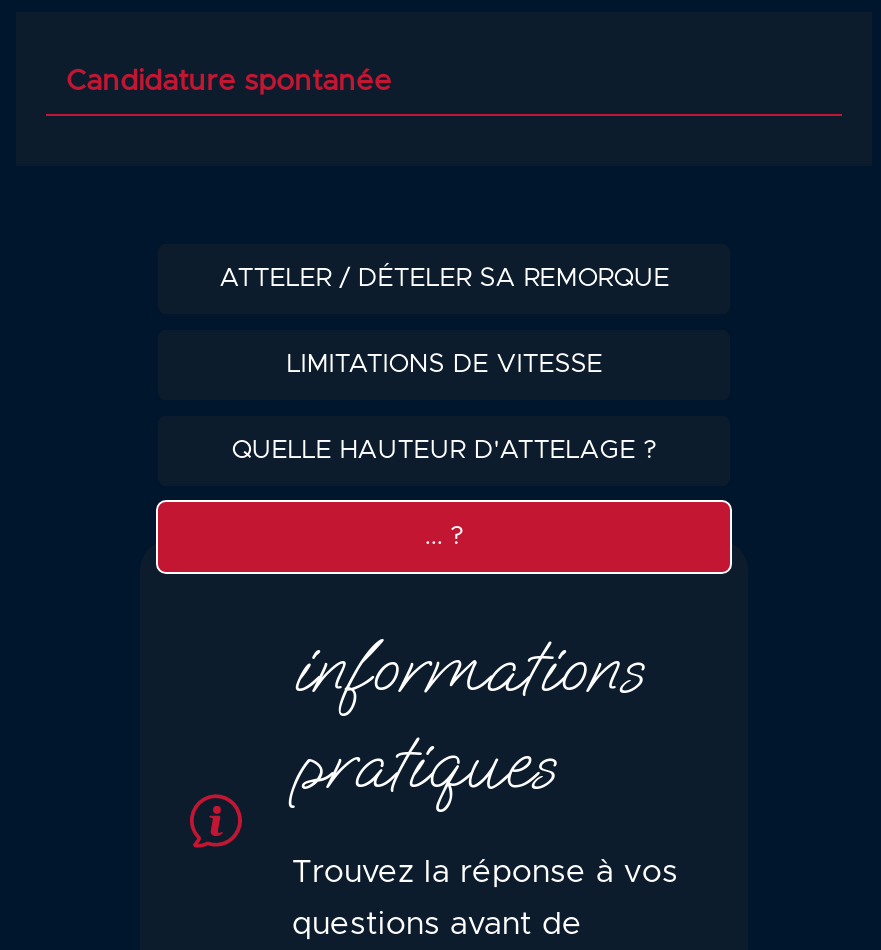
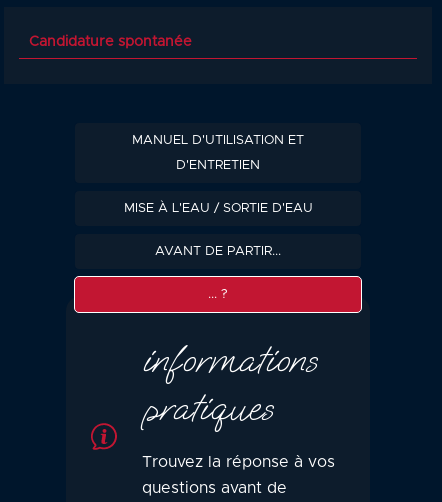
- ATTELER / DÉTELER SA REMORQUE
- LIMITATIONS DE VITESSE
- QUELLE HAUTEUR D'ATTELAGE ?
+ MANUEL D'UTILISATION ET
+ D'ENTRETIEN
+ MISE À L'EAU / SORTIE D'EAU
+ AVANT DE PARTIR...
